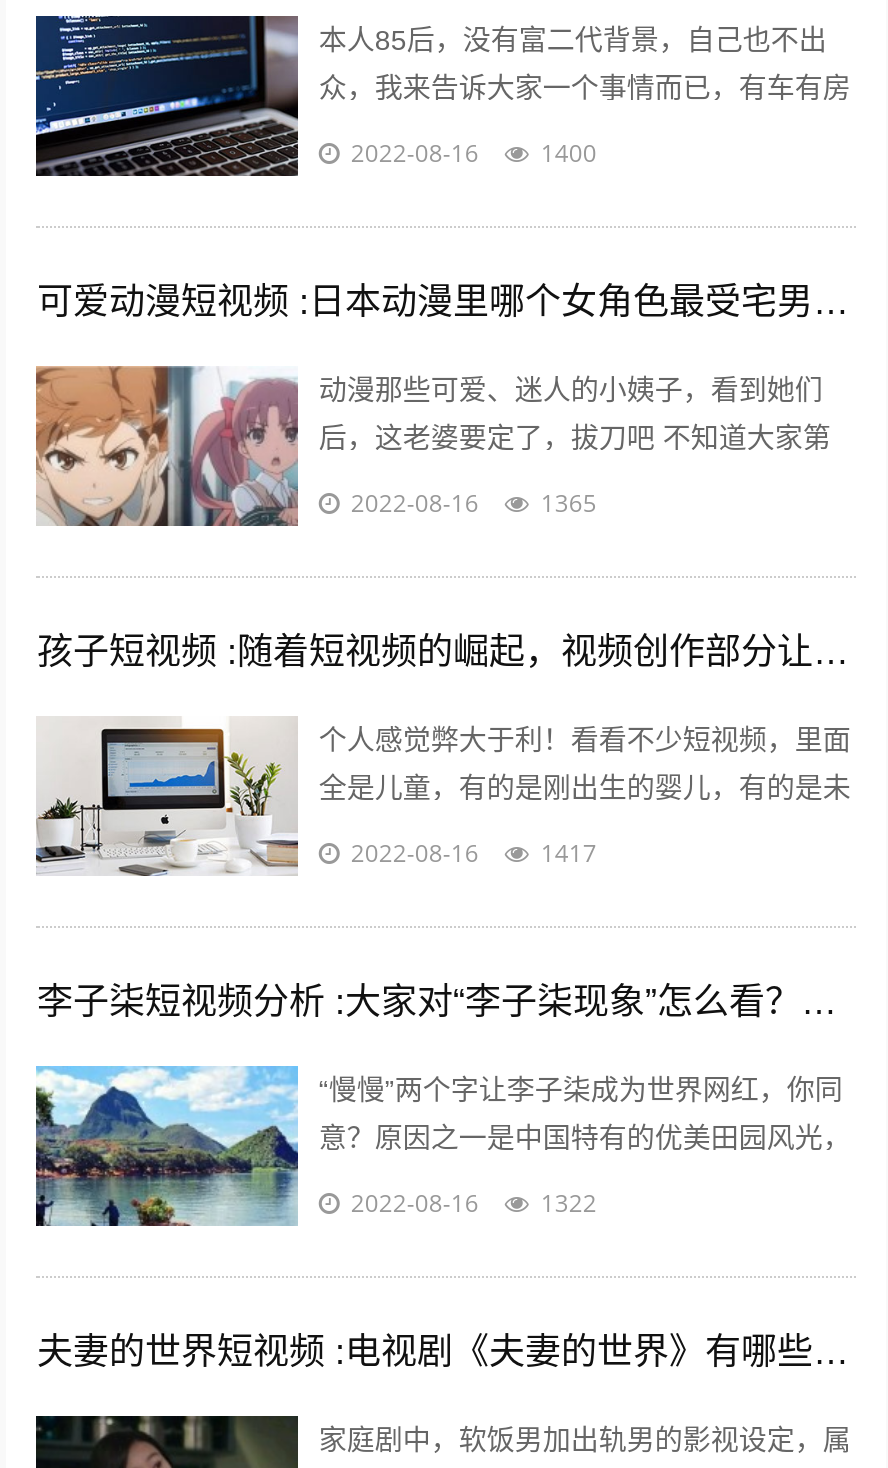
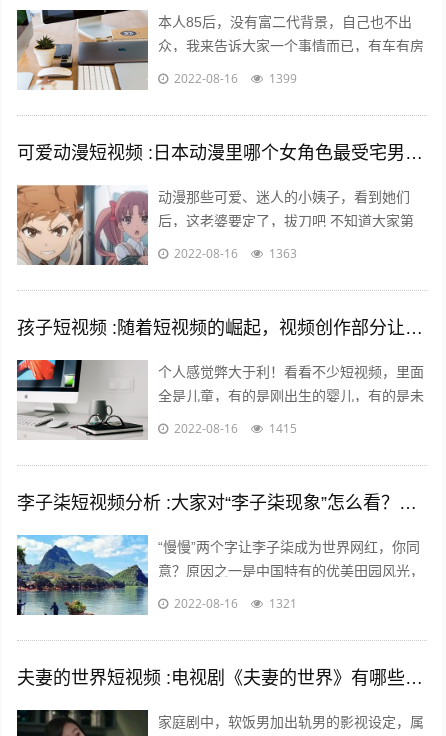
- [image]
+ [image]

- 1400
+ 1399

- 1365
+ 1363

- [image]
+ [image]

- 1417
+ 1415

- 1322
+ 1321
